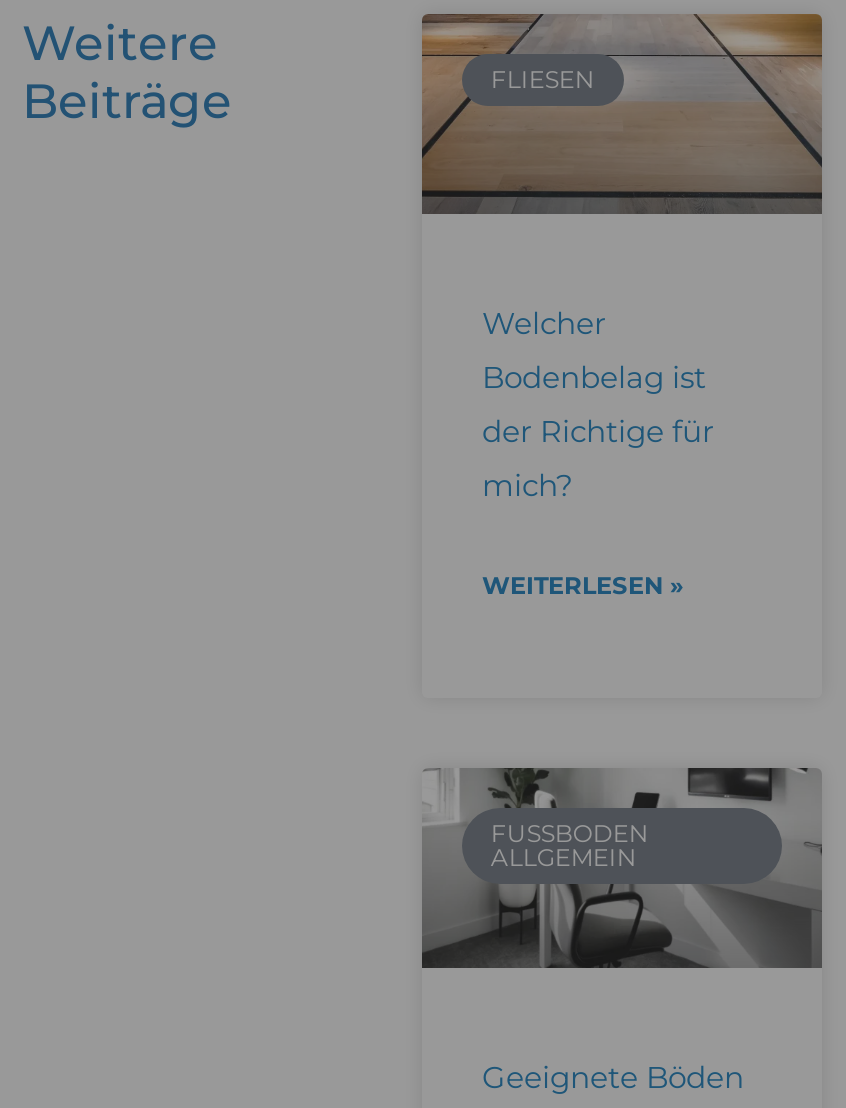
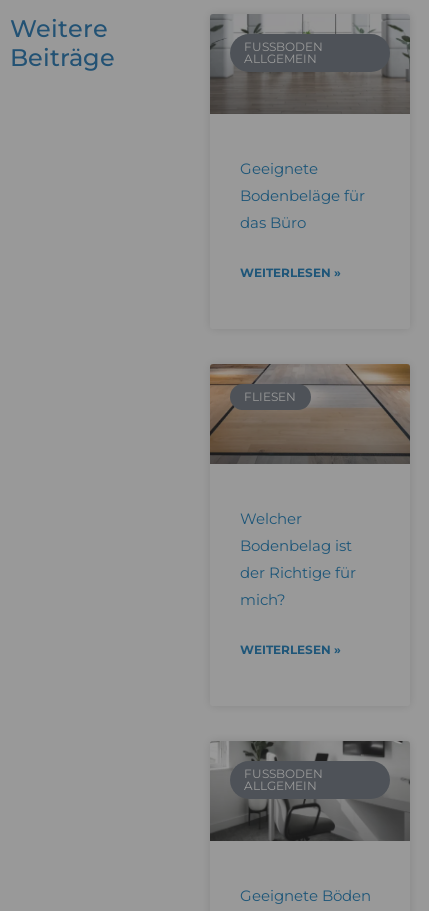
+ [image]
+ FUSSBODEN A
+ LLGEMEIN

+ Geeignete
+ Bodenbeläge für
+ das Büro
+ WEITERLESEN »
